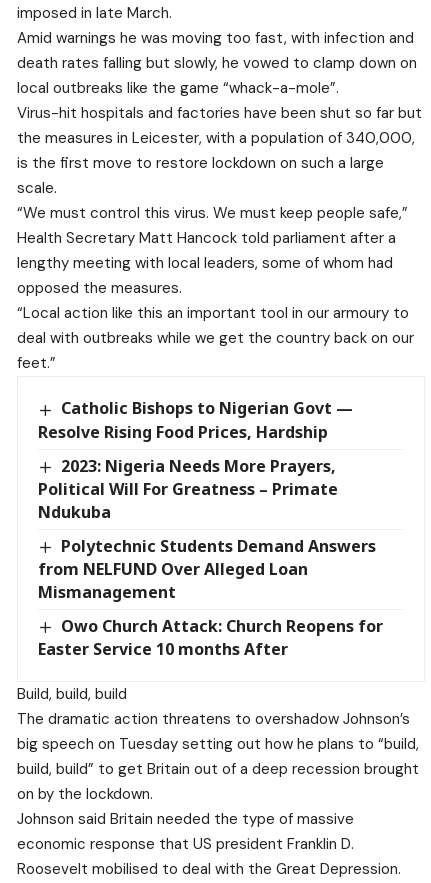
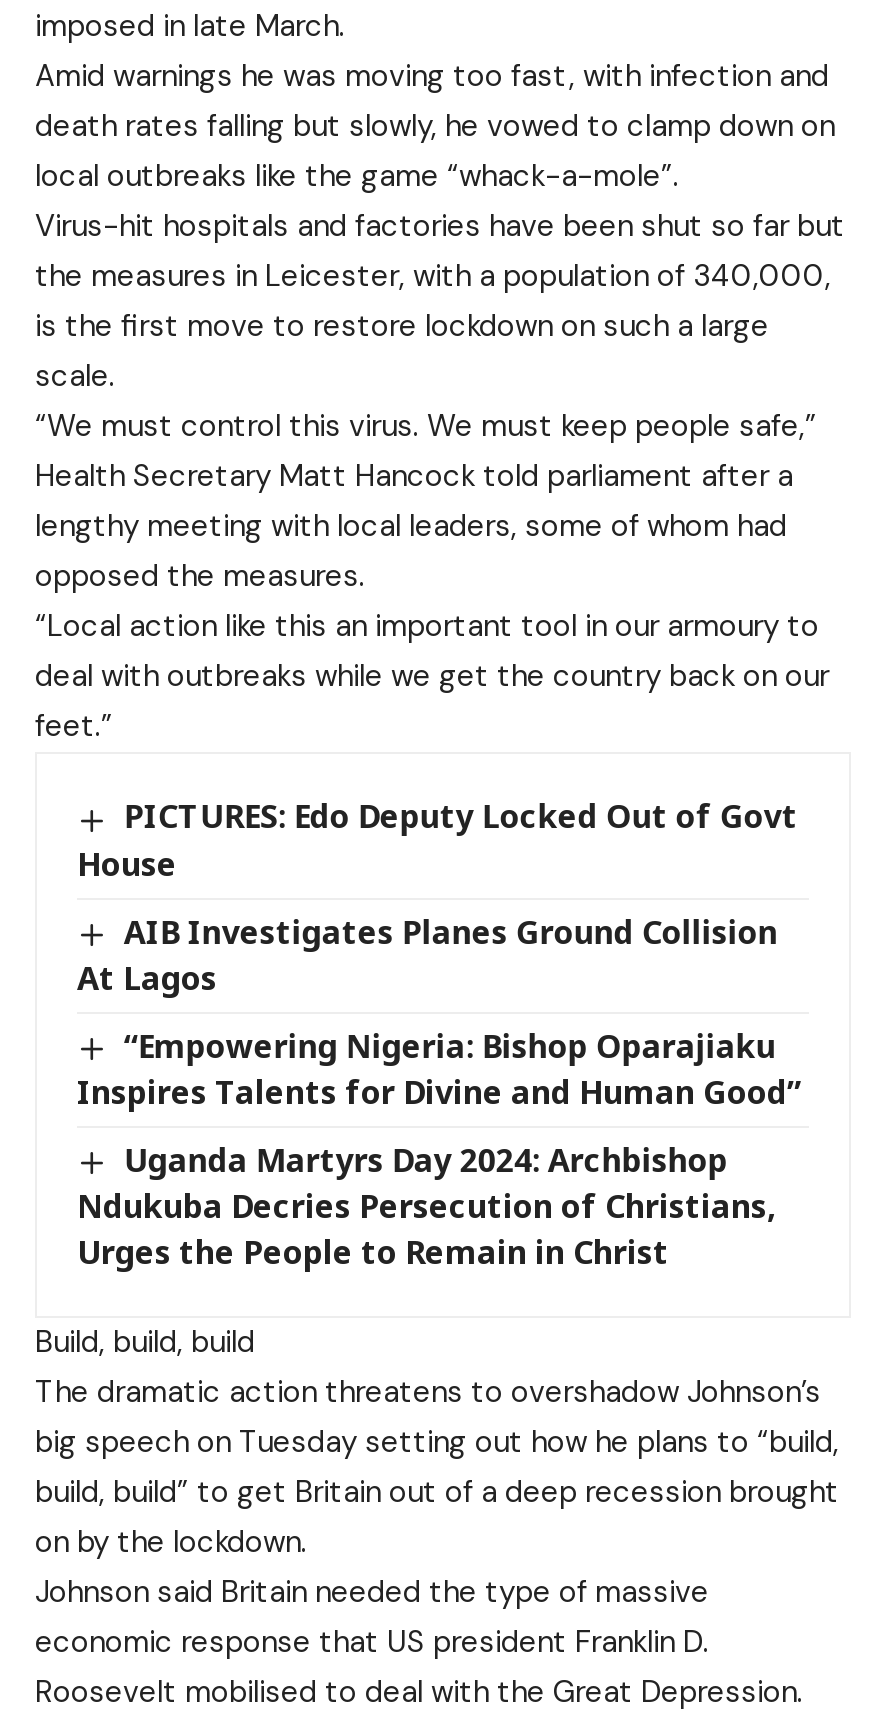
- Catholic Bishops to Nigerian Govt —
- Resolve Rising Food Prices, Hardship
+ PICTURES: Edo Deputy Locked Out of Govt
+ House

- 2023: Nigeria Needs More Prayers,
- Political Will For Greatness – Primate
- Ndukuba
+ AIB Investigates Planes Ground Collision
+ At Lagos

- Polytechnic Students Demand Answers
- from NELFUND Over Alleged Loan
- Mismanagement
+ “Empowering Nigeria: Bishop Oparajiaku
+ Inspires Talents for Divine and Human Good”

- Owo Church Attack: Church Reopens for
- Easter Service 10 months After
+ Uganda Martyrs Day 2024: Archbishop
+ Ndukuba Decries Persecution of Christians,
+ Urges the People to Remain in Christ
